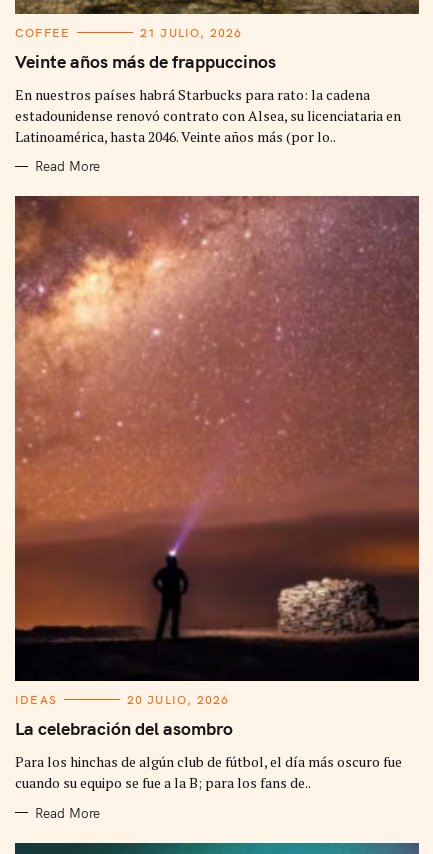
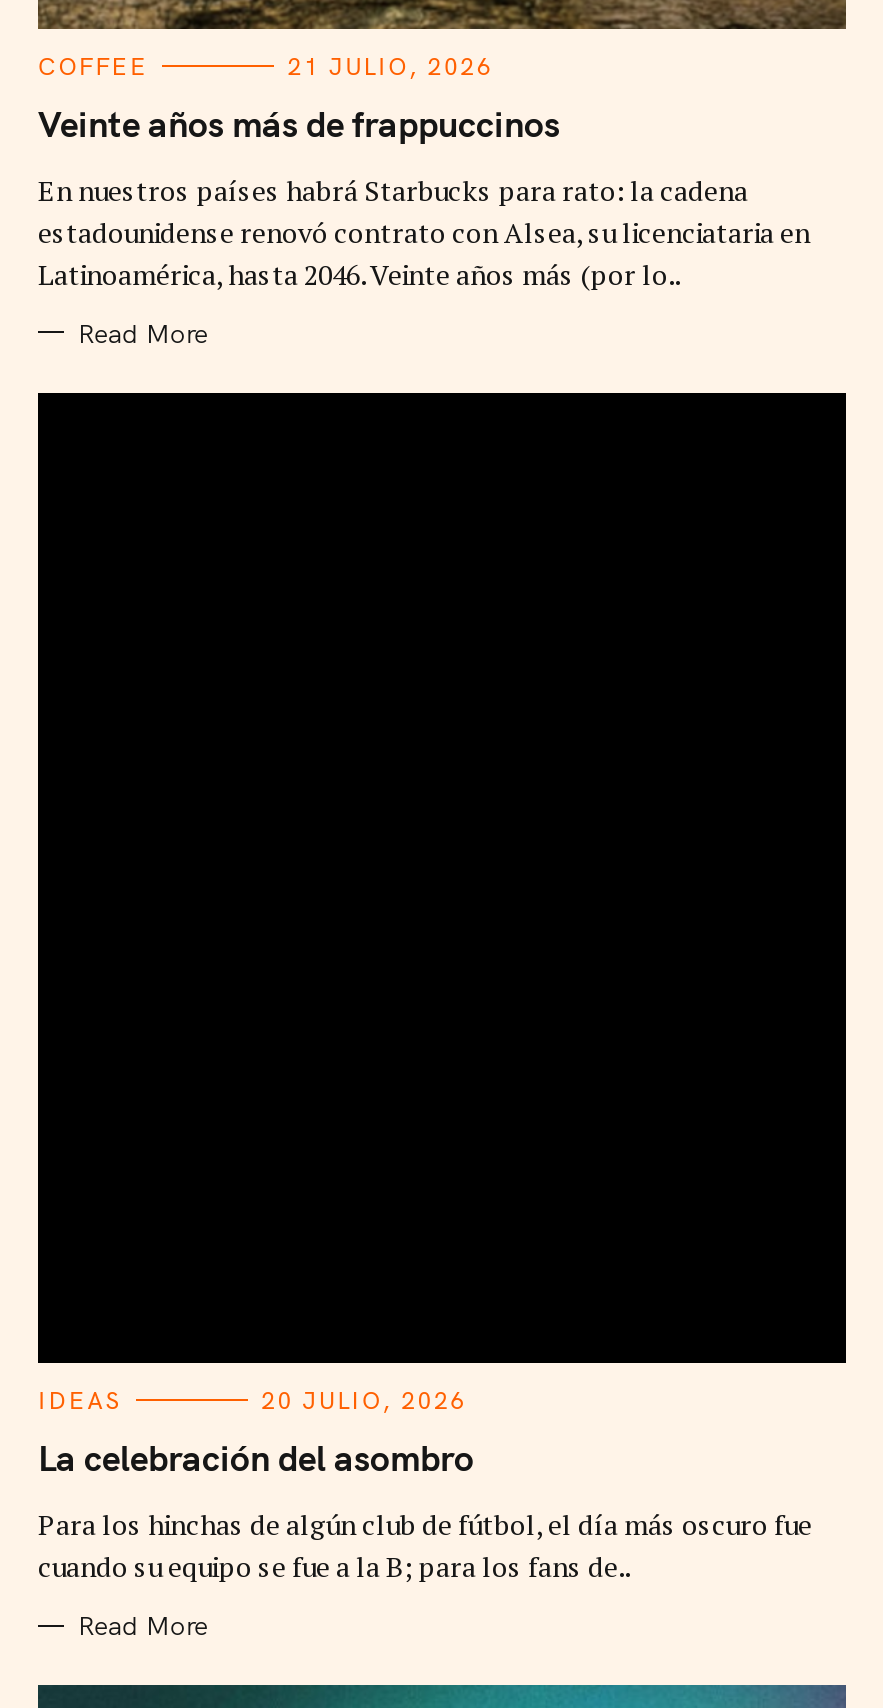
- [image]
